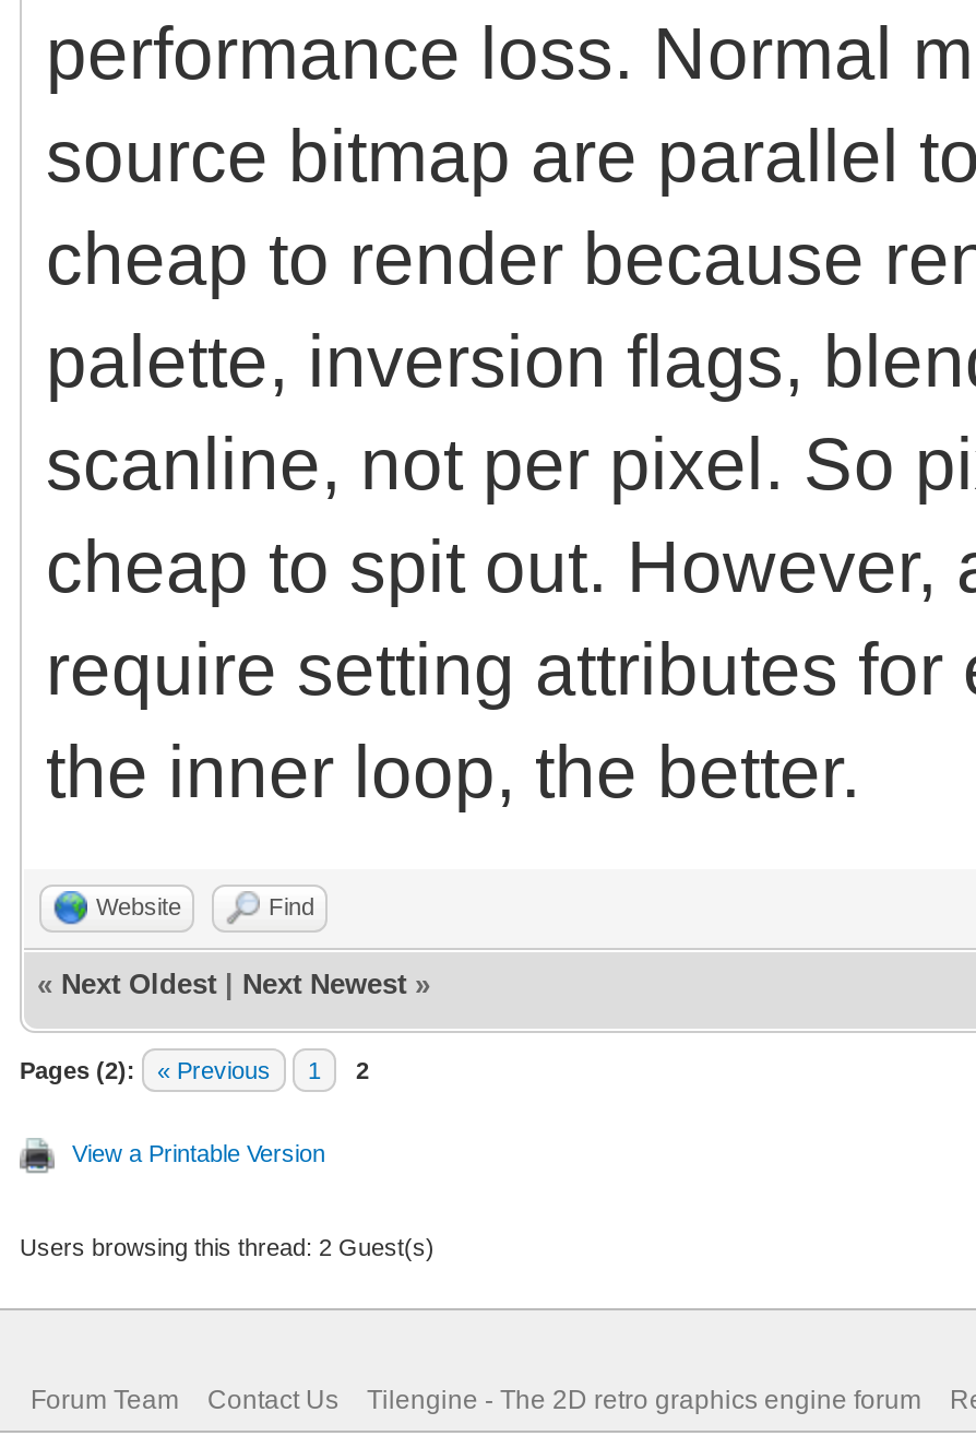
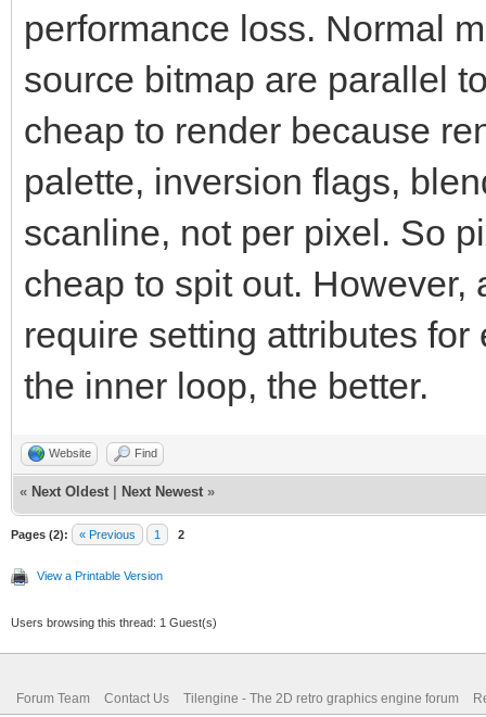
- Users browsing this thread: 2 Guest(s)
+ Users browsing this thread: 1 Guest(s)
